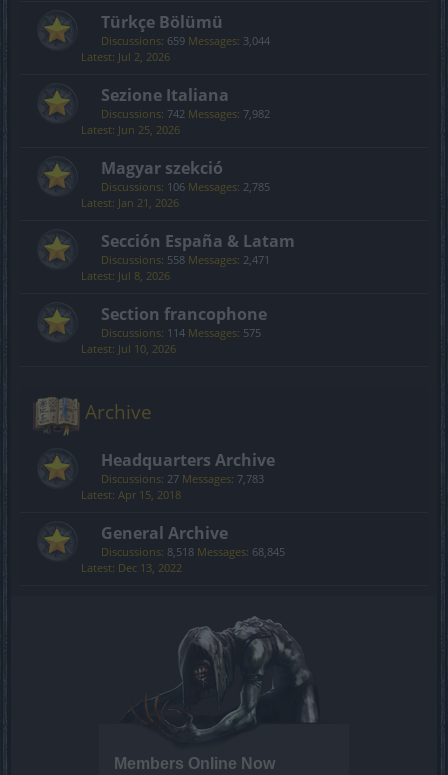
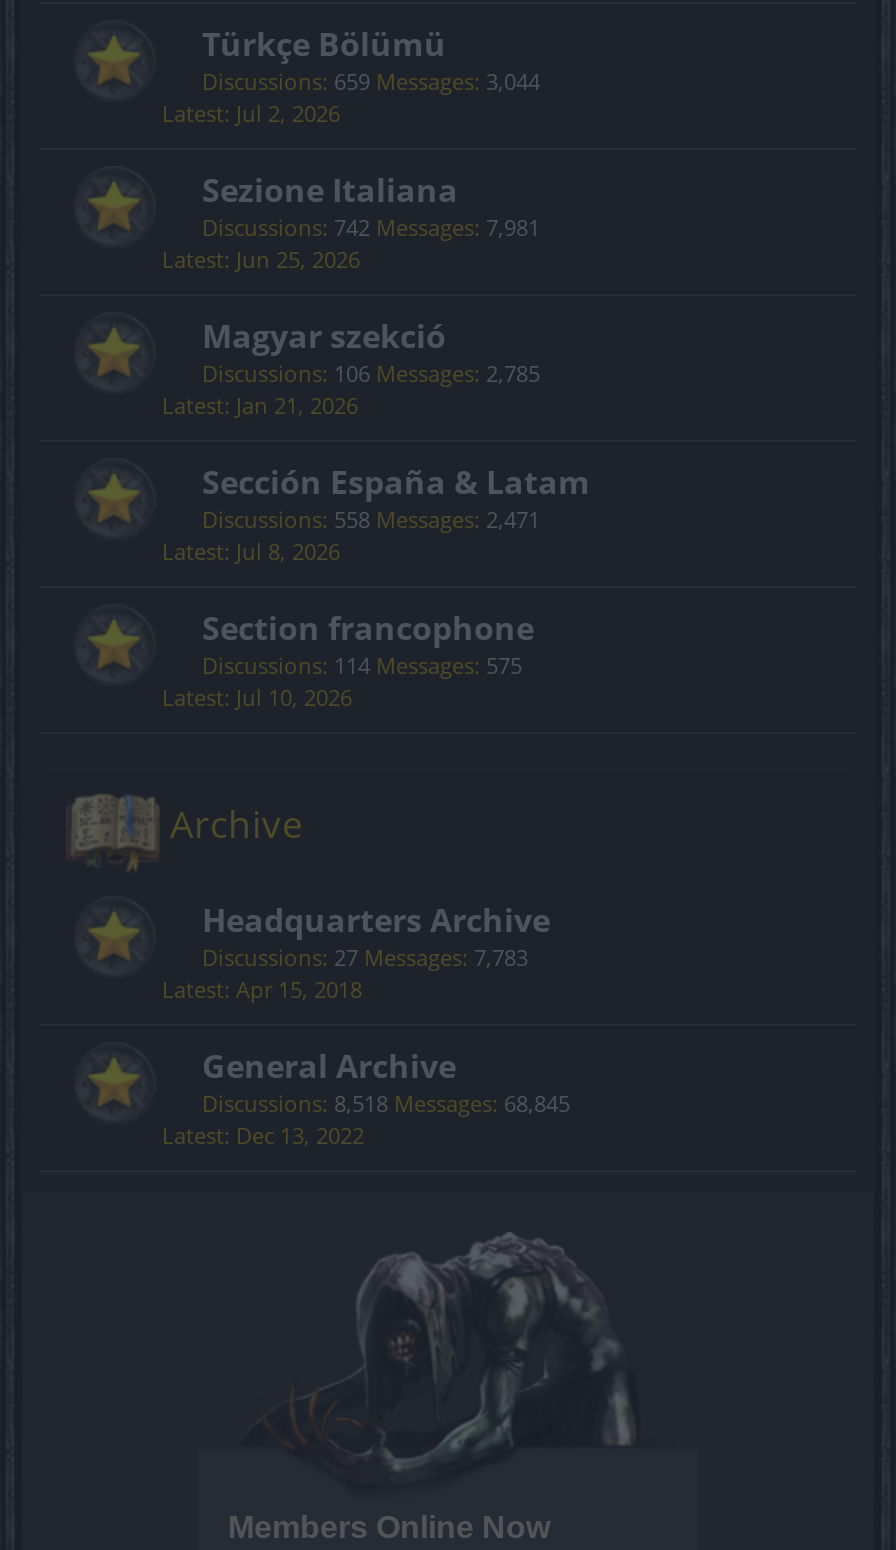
- Discussions: 742 Messages: 7,982
+ Discussions: 742 Messages: 7,981
